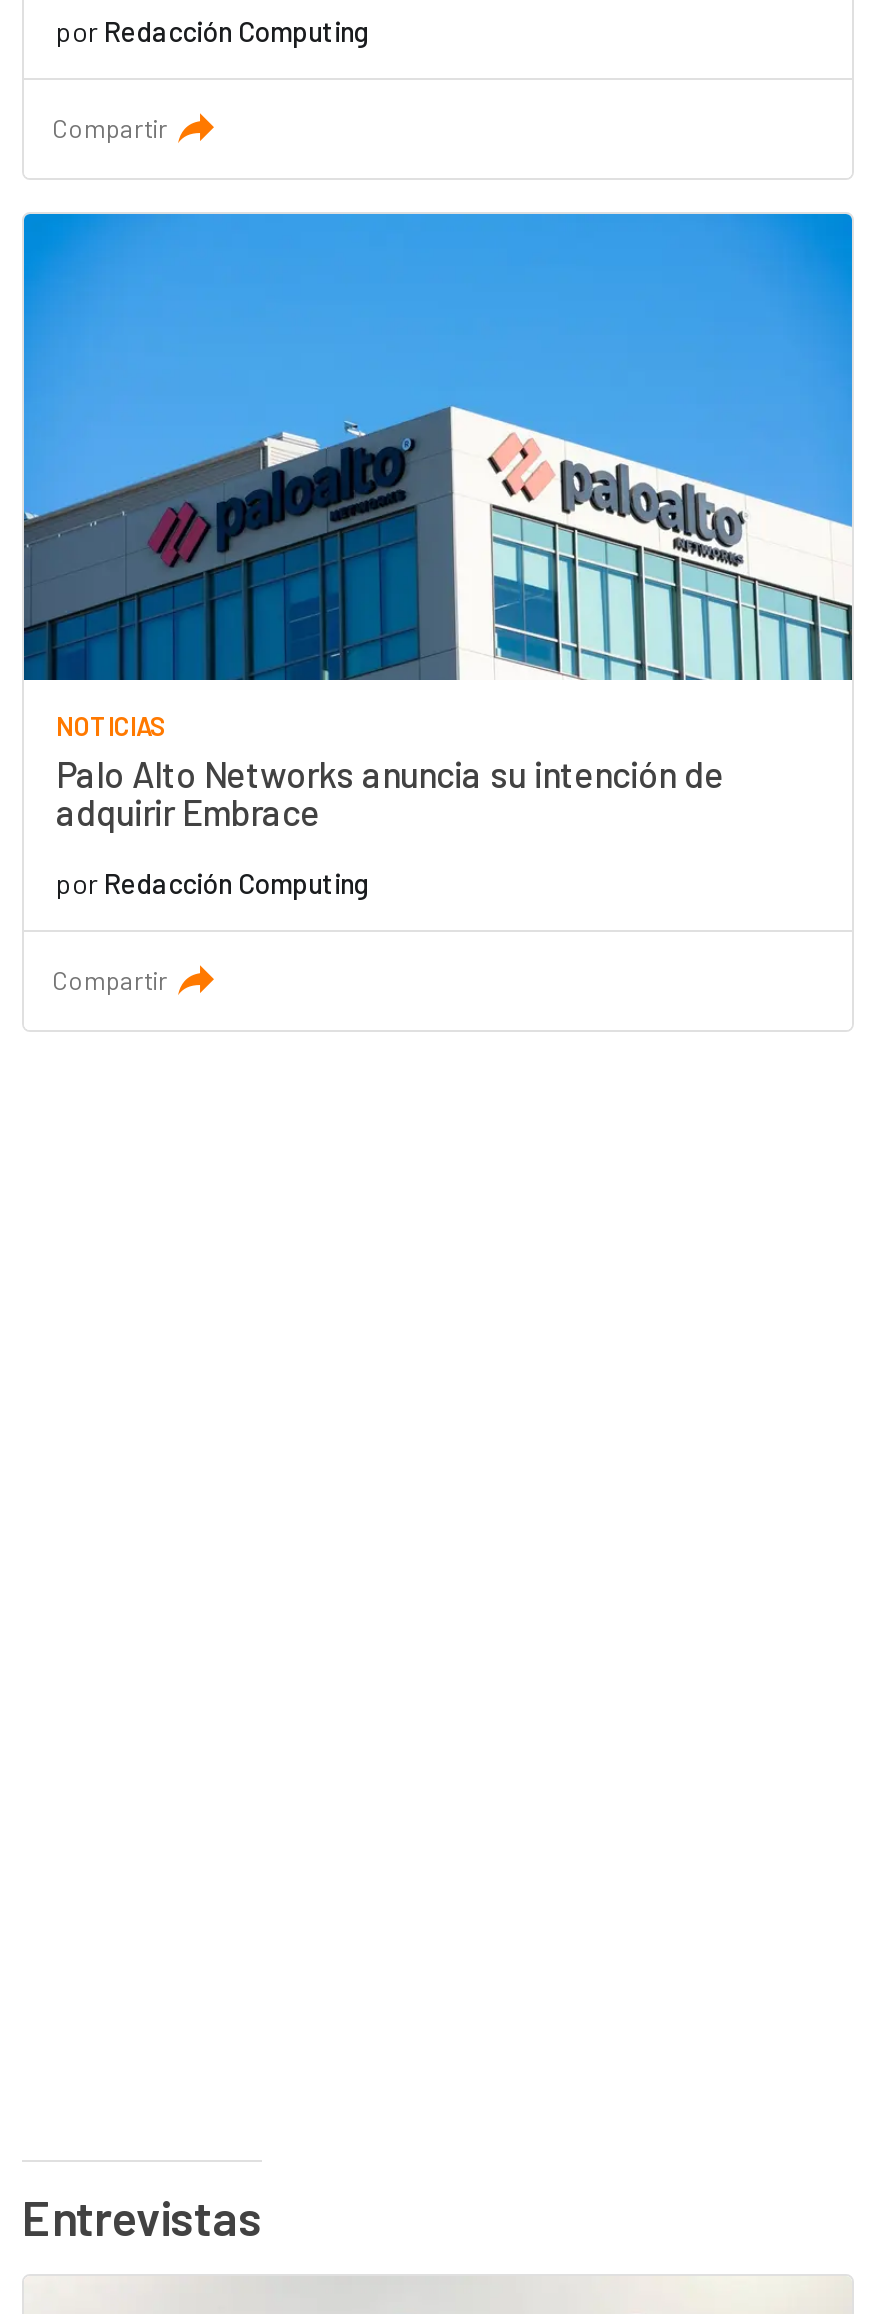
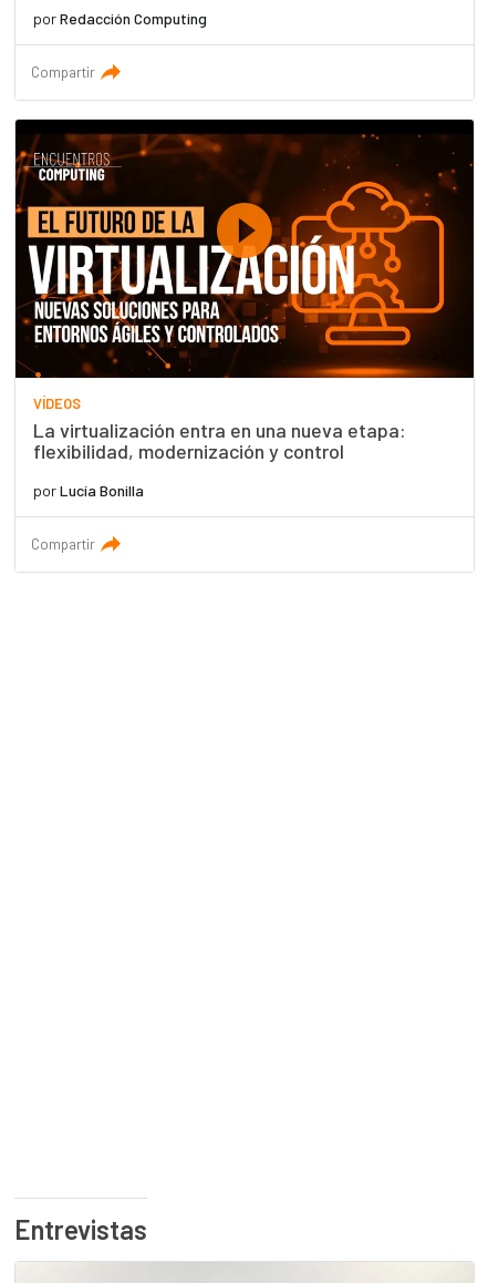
- [image]
- NOTICIAS
- Palo Alto Networks anuncia su intención de
- adquirir Embrace
+ [image]
+ VÍDEOS
+ La virtualización entra en una nueva etapa:
+ flexibilidad, modernización y control

- por Redacción Computing
+ por Lucía Bonilla
